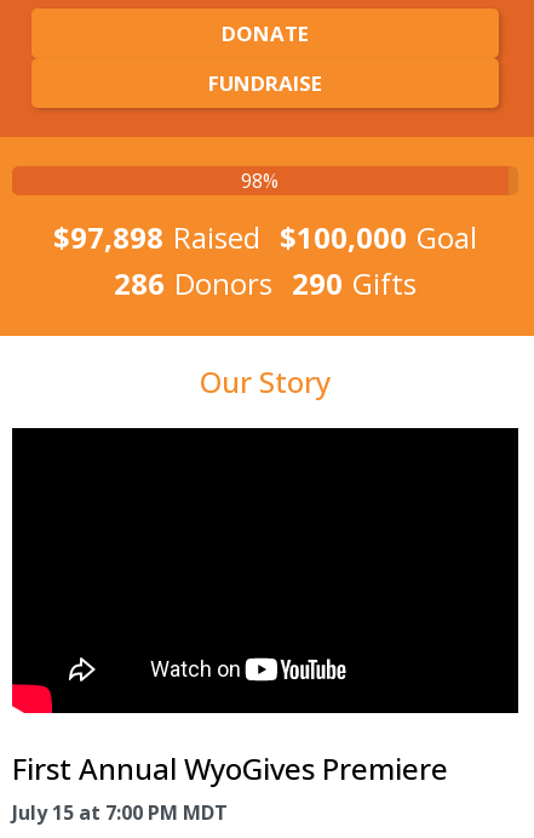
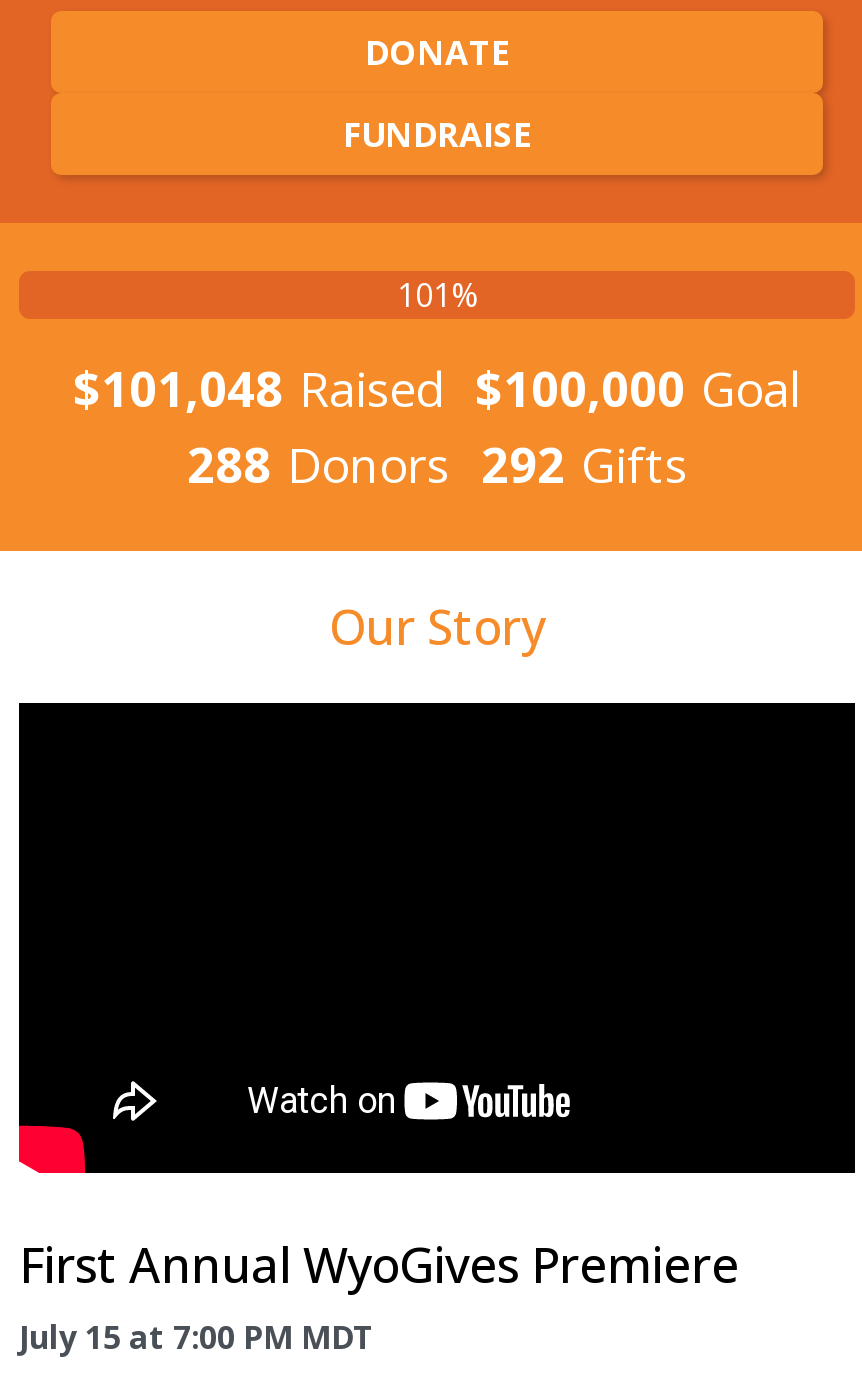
- 98%
+ 101%

- $97,898 Raised $100,000 Goal
+ $101,048 Raised $100,000 Goal

- 286 Donors 290 Gifts
+ 288 Donors 292 Gifts
